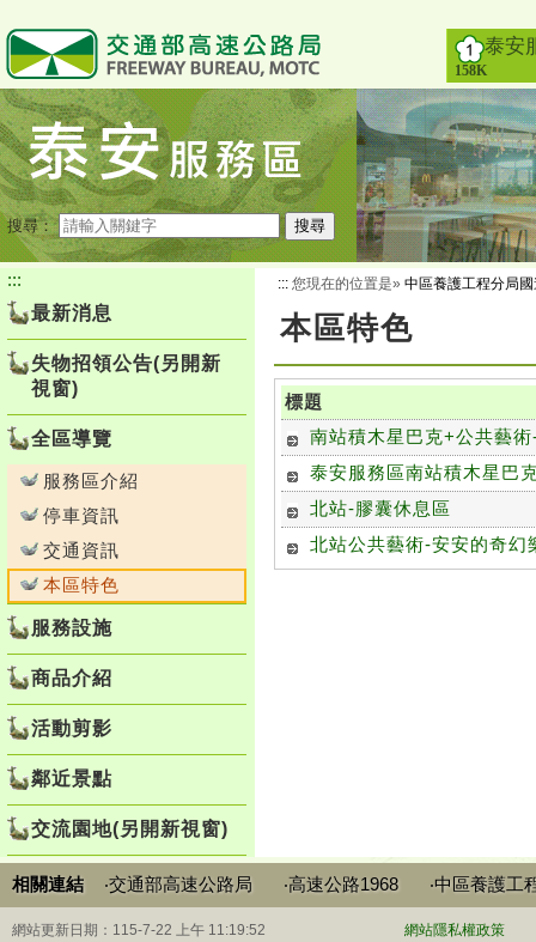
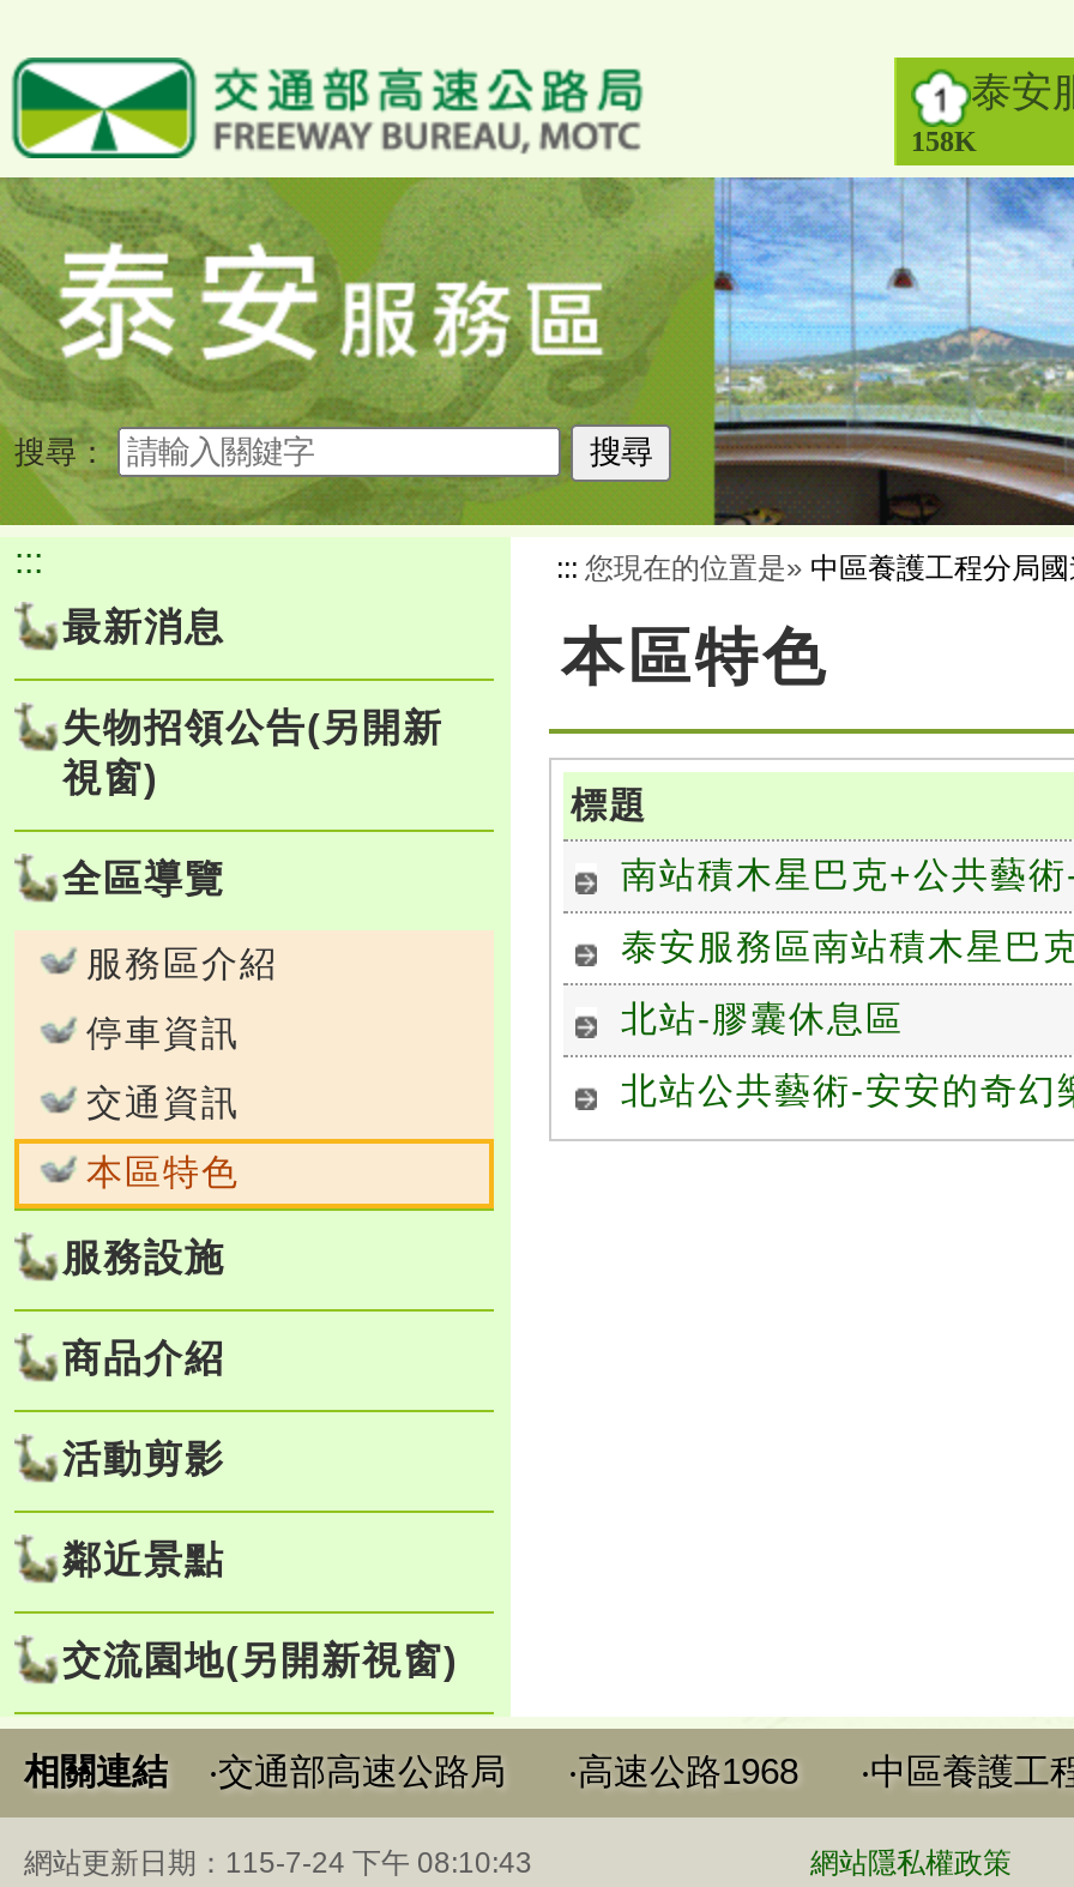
- [image]
+ [image]

- 網站更新日期：115-7-22 上午 11:19:52
+ 網站更新日期：115-7-24 下午 08:10:43
